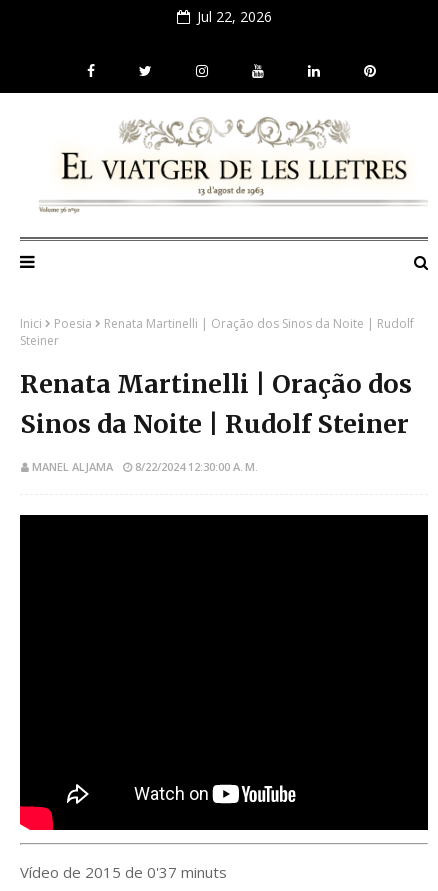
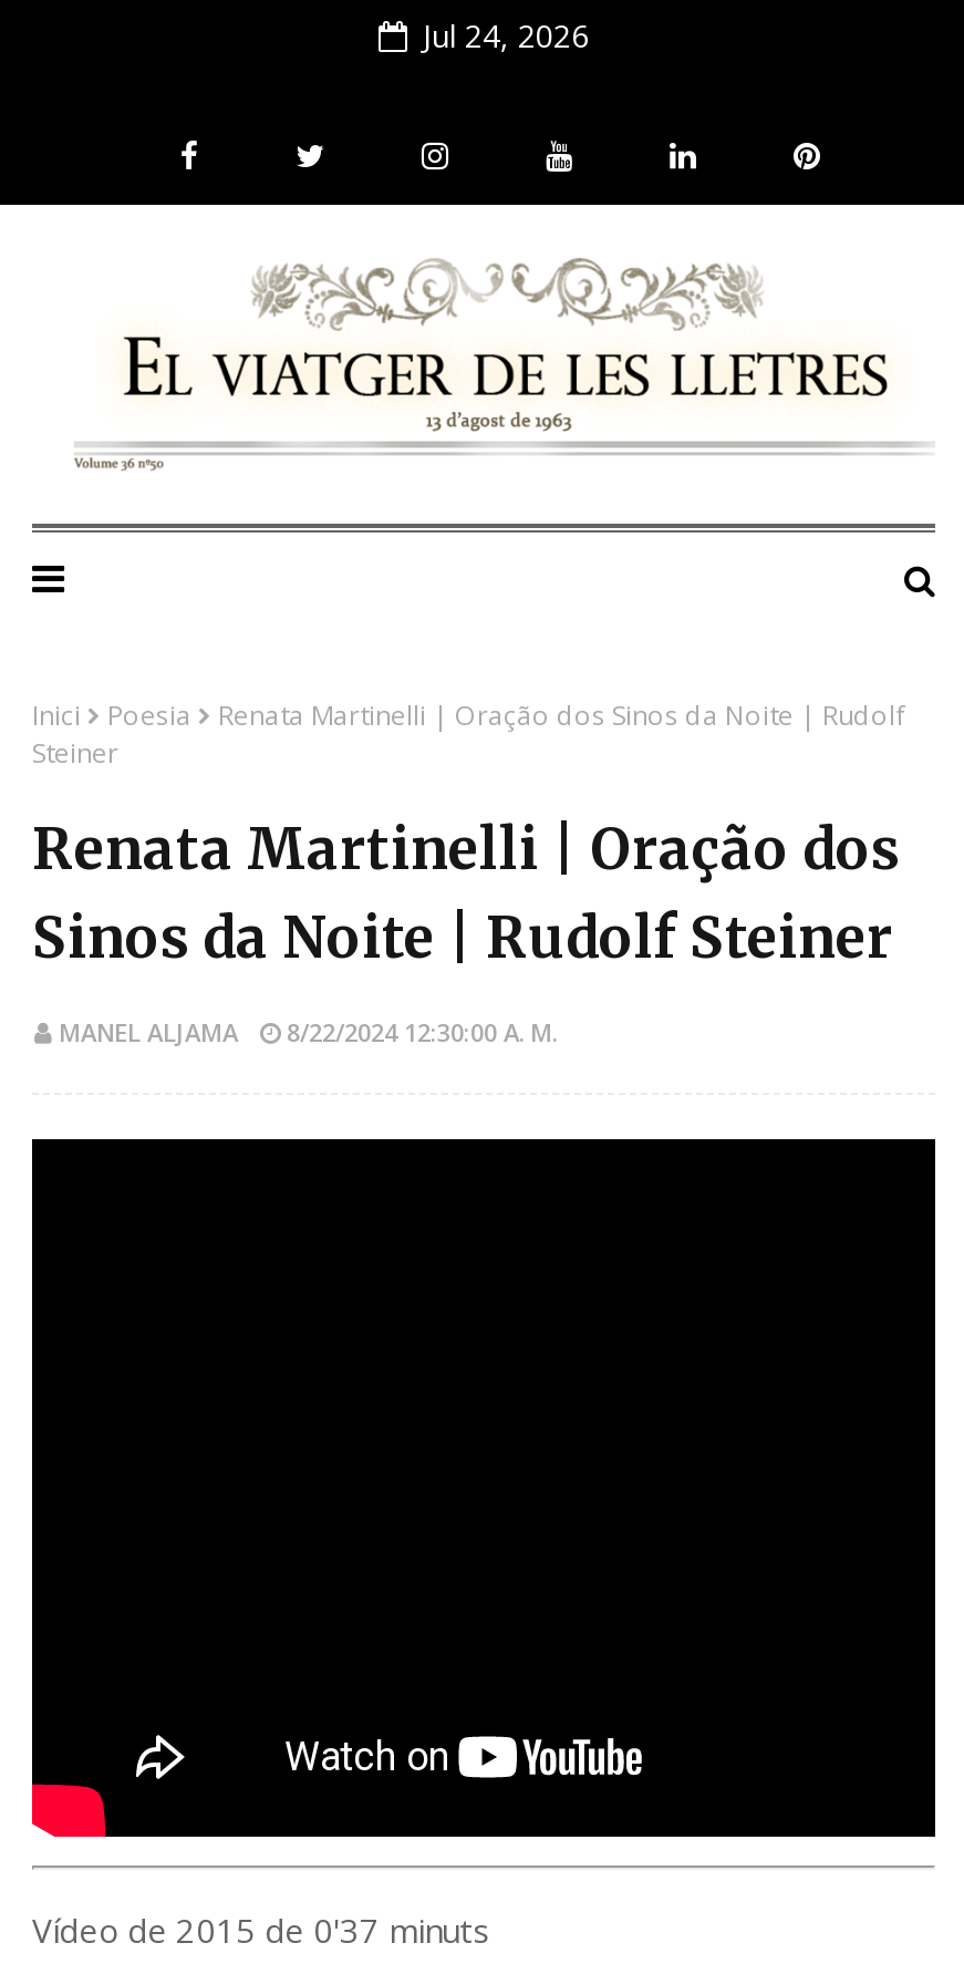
- Jul 22, 2026
+ Jul 24, 2026
